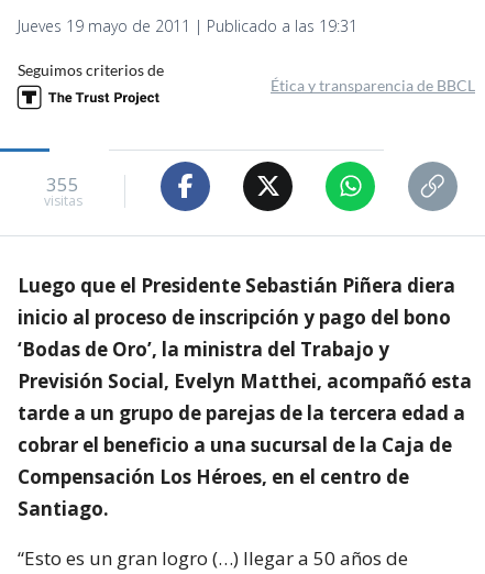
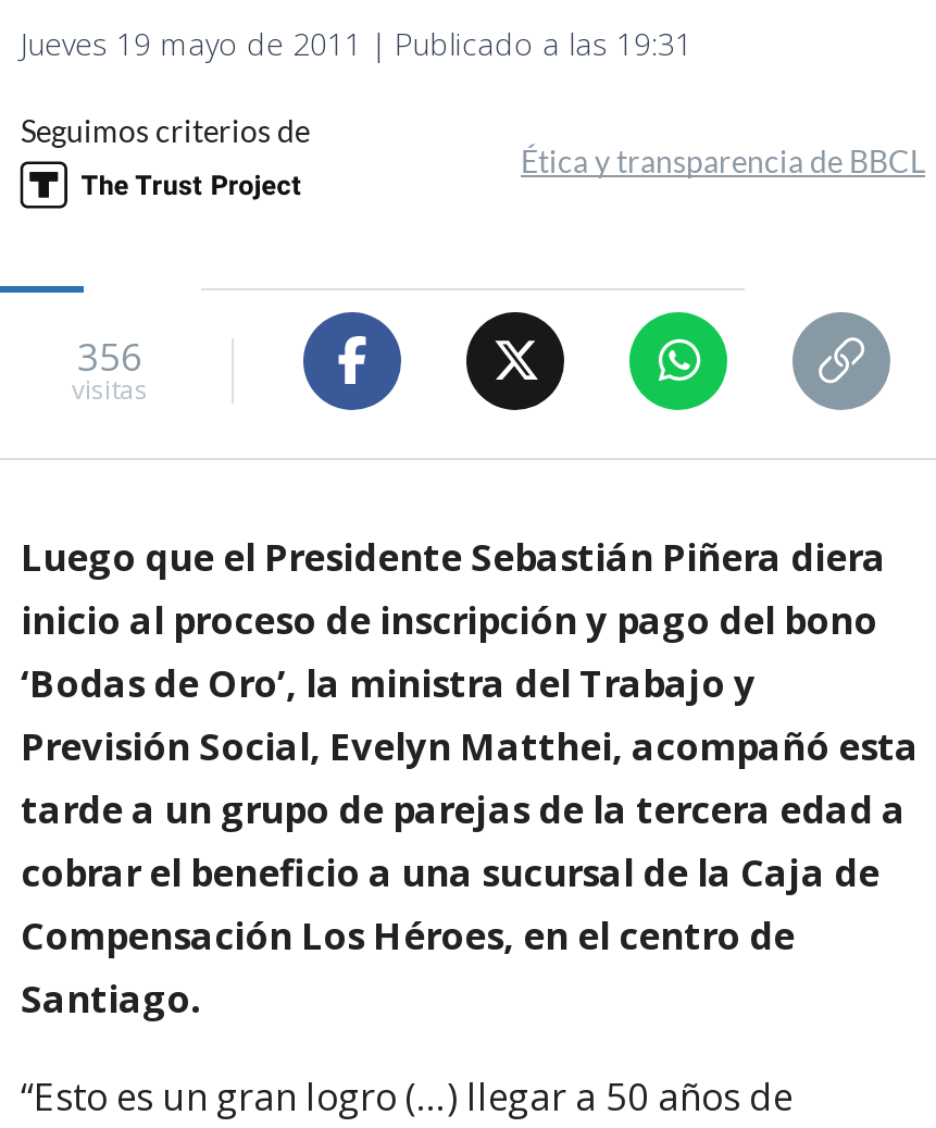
- 355
+ 356
